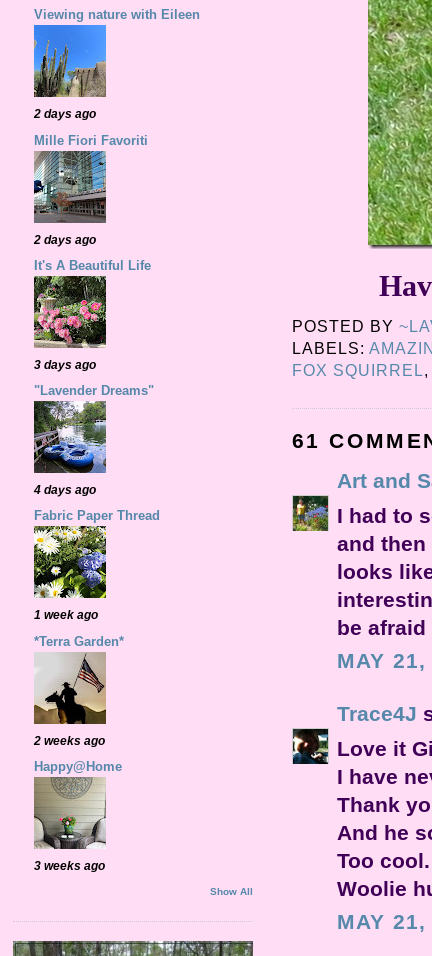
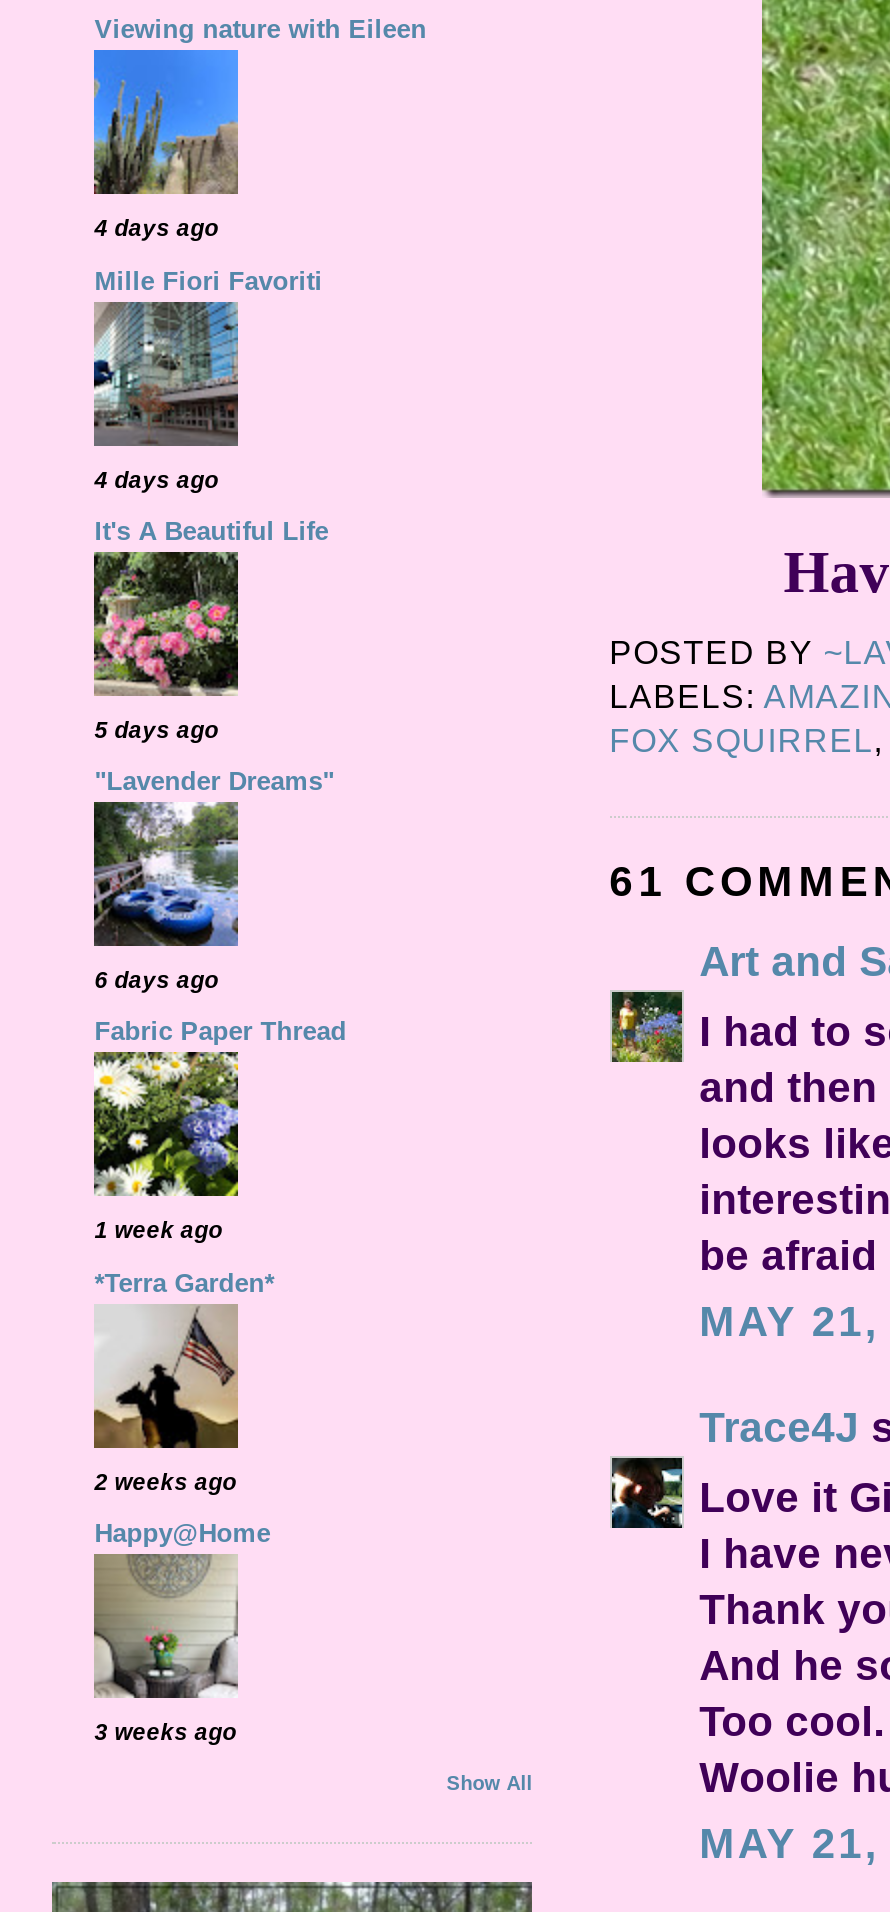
- 2 days ago
+ 4 days ago

- 2 days ago
+ 4 days ago

- 3 days ago
+ 5 days ago

- 4 days ago
+ 6 days ago
